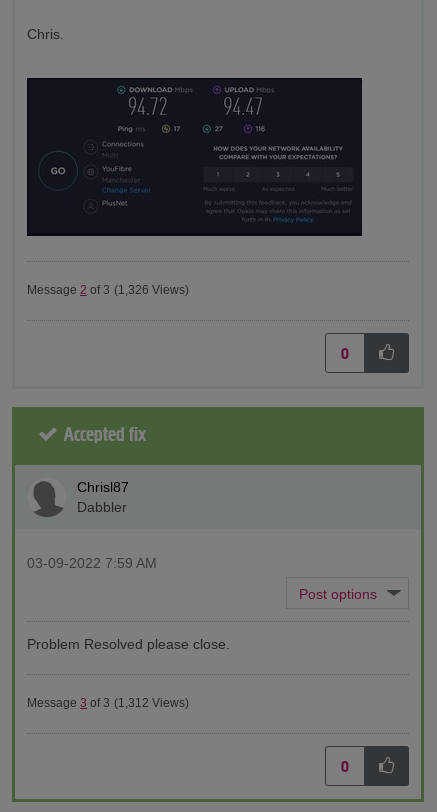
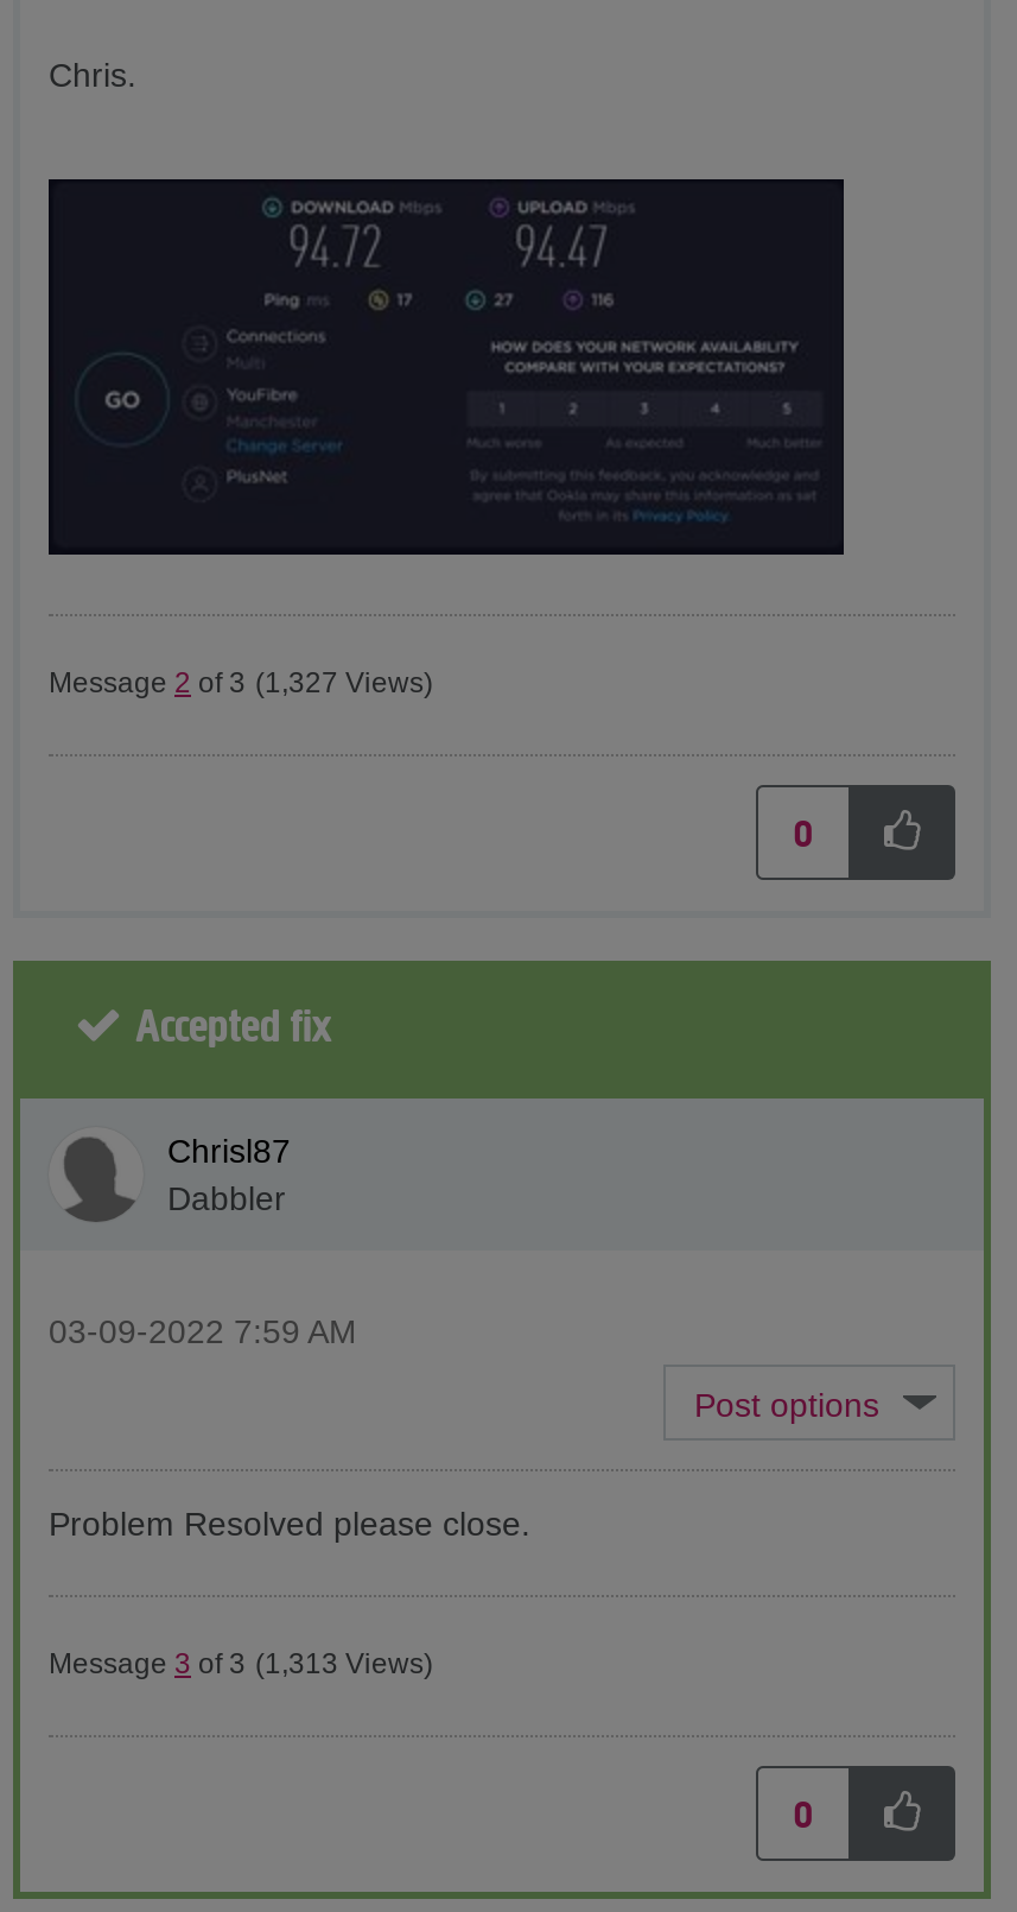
- Message 2 of 3 (1,326 Views)
+ Message 2 of 3 (1,327 Views)

- Message 3 of 3 (1,312 Views)
+ Message 3 of 3 (1,313 Views)
